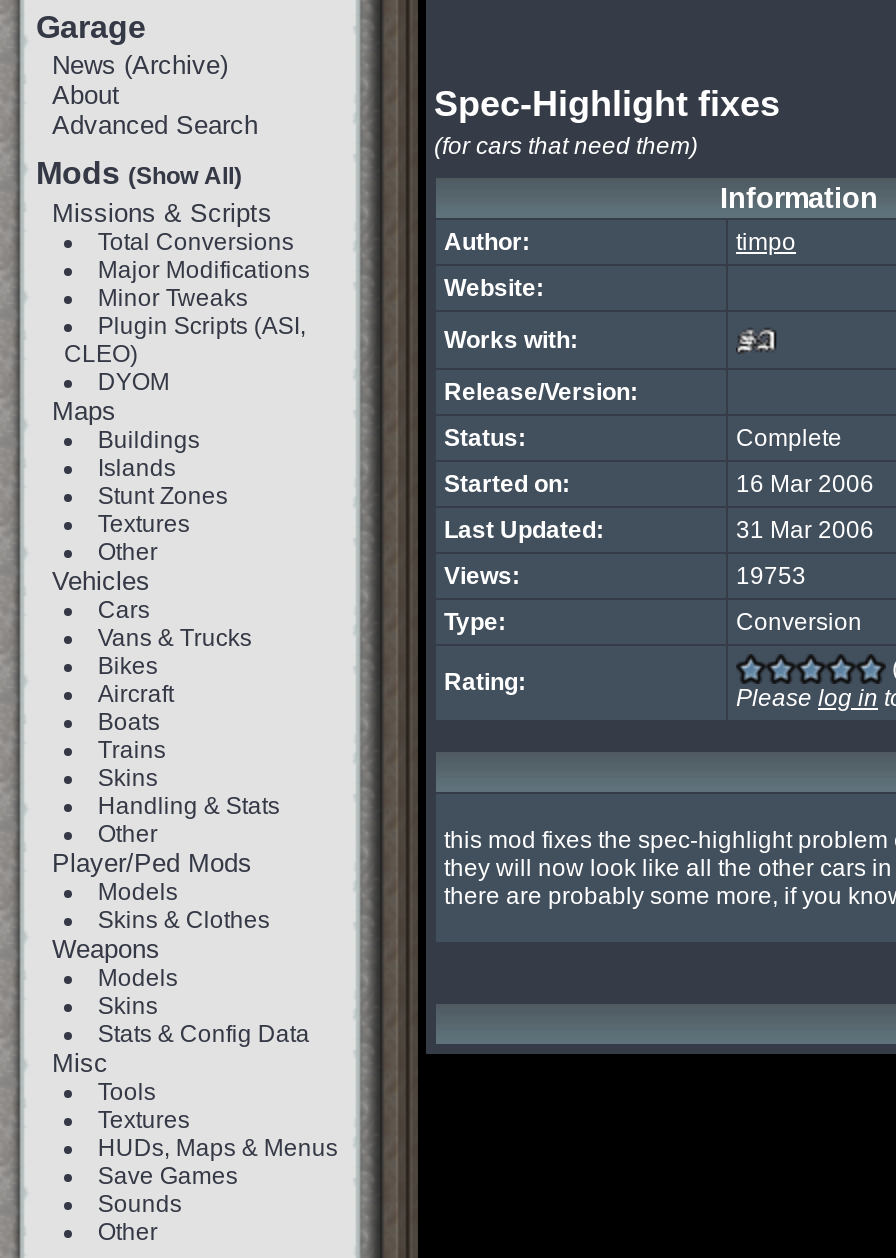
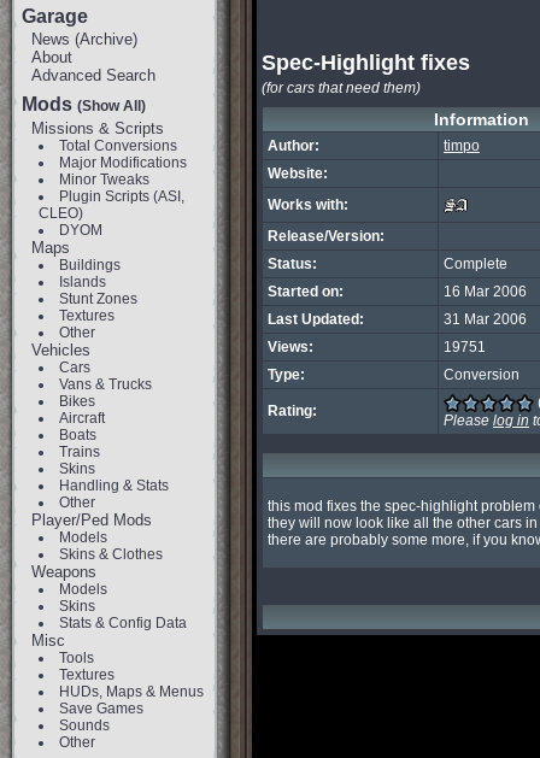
- 19753
+ 19751
